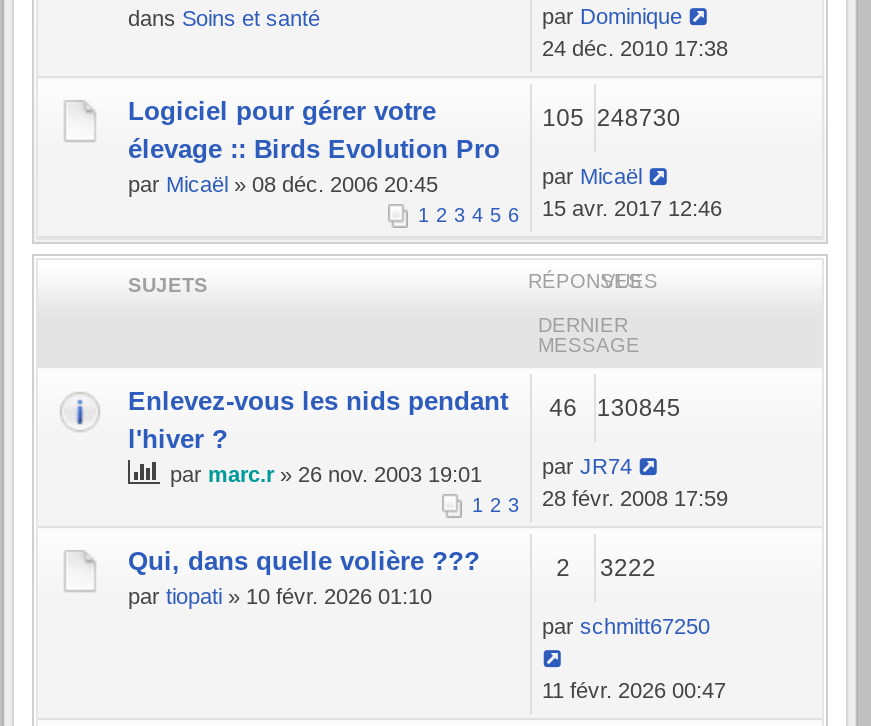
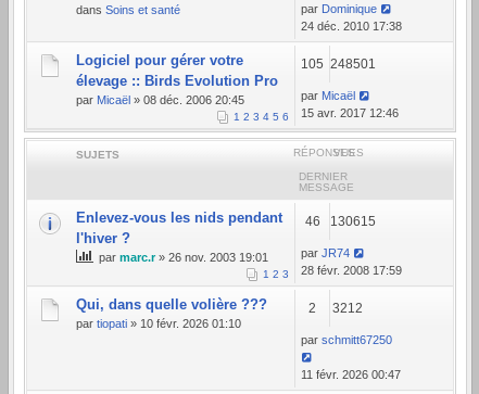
- 105 248730
+ 105 248501

- Enlevez-vous les nids pendant 46 130845
+ Enlevez-vous les nids pendant 46 130615

- 2 3222
+ 2 3212
